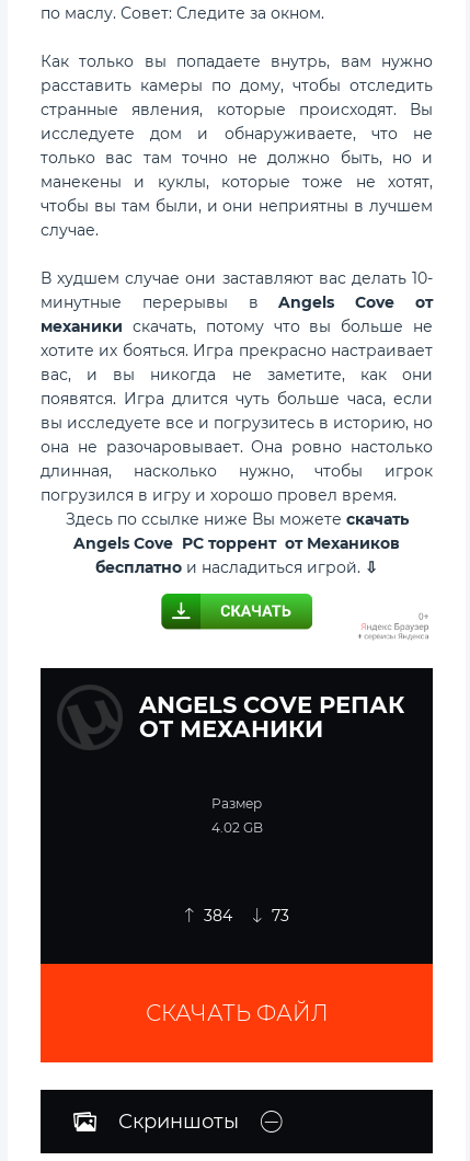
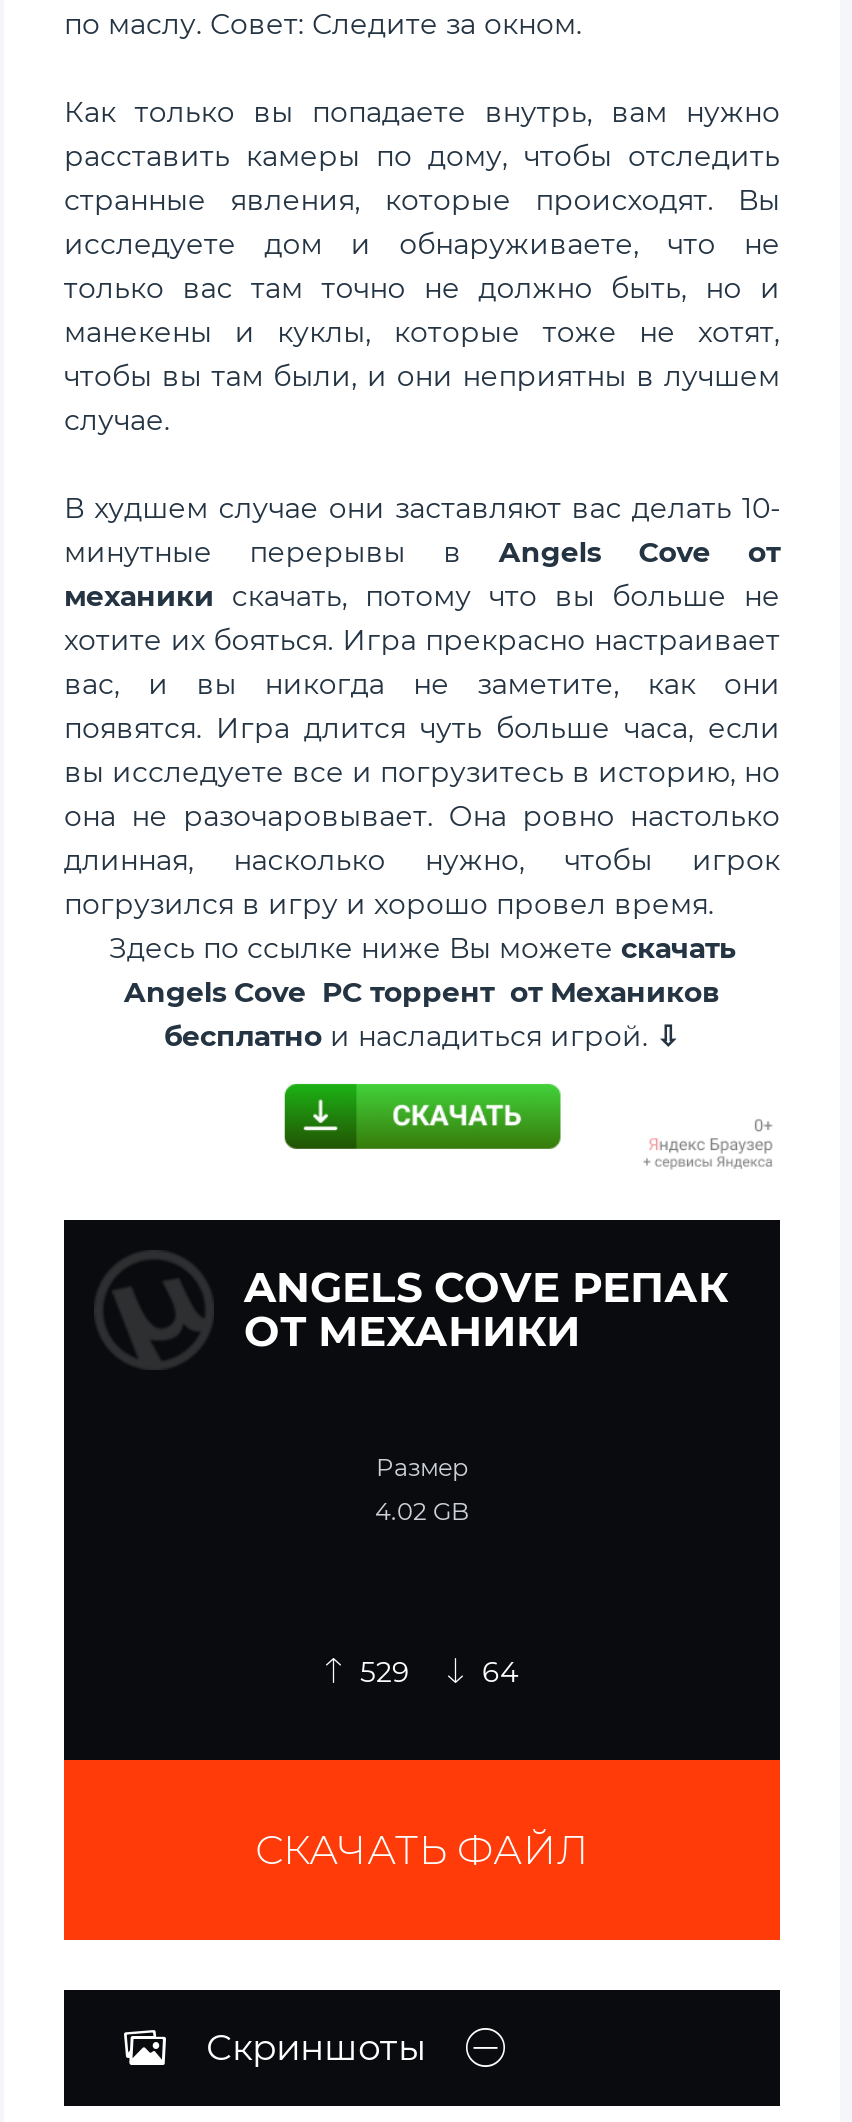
- 384
+ 529

- 73
+ 64
